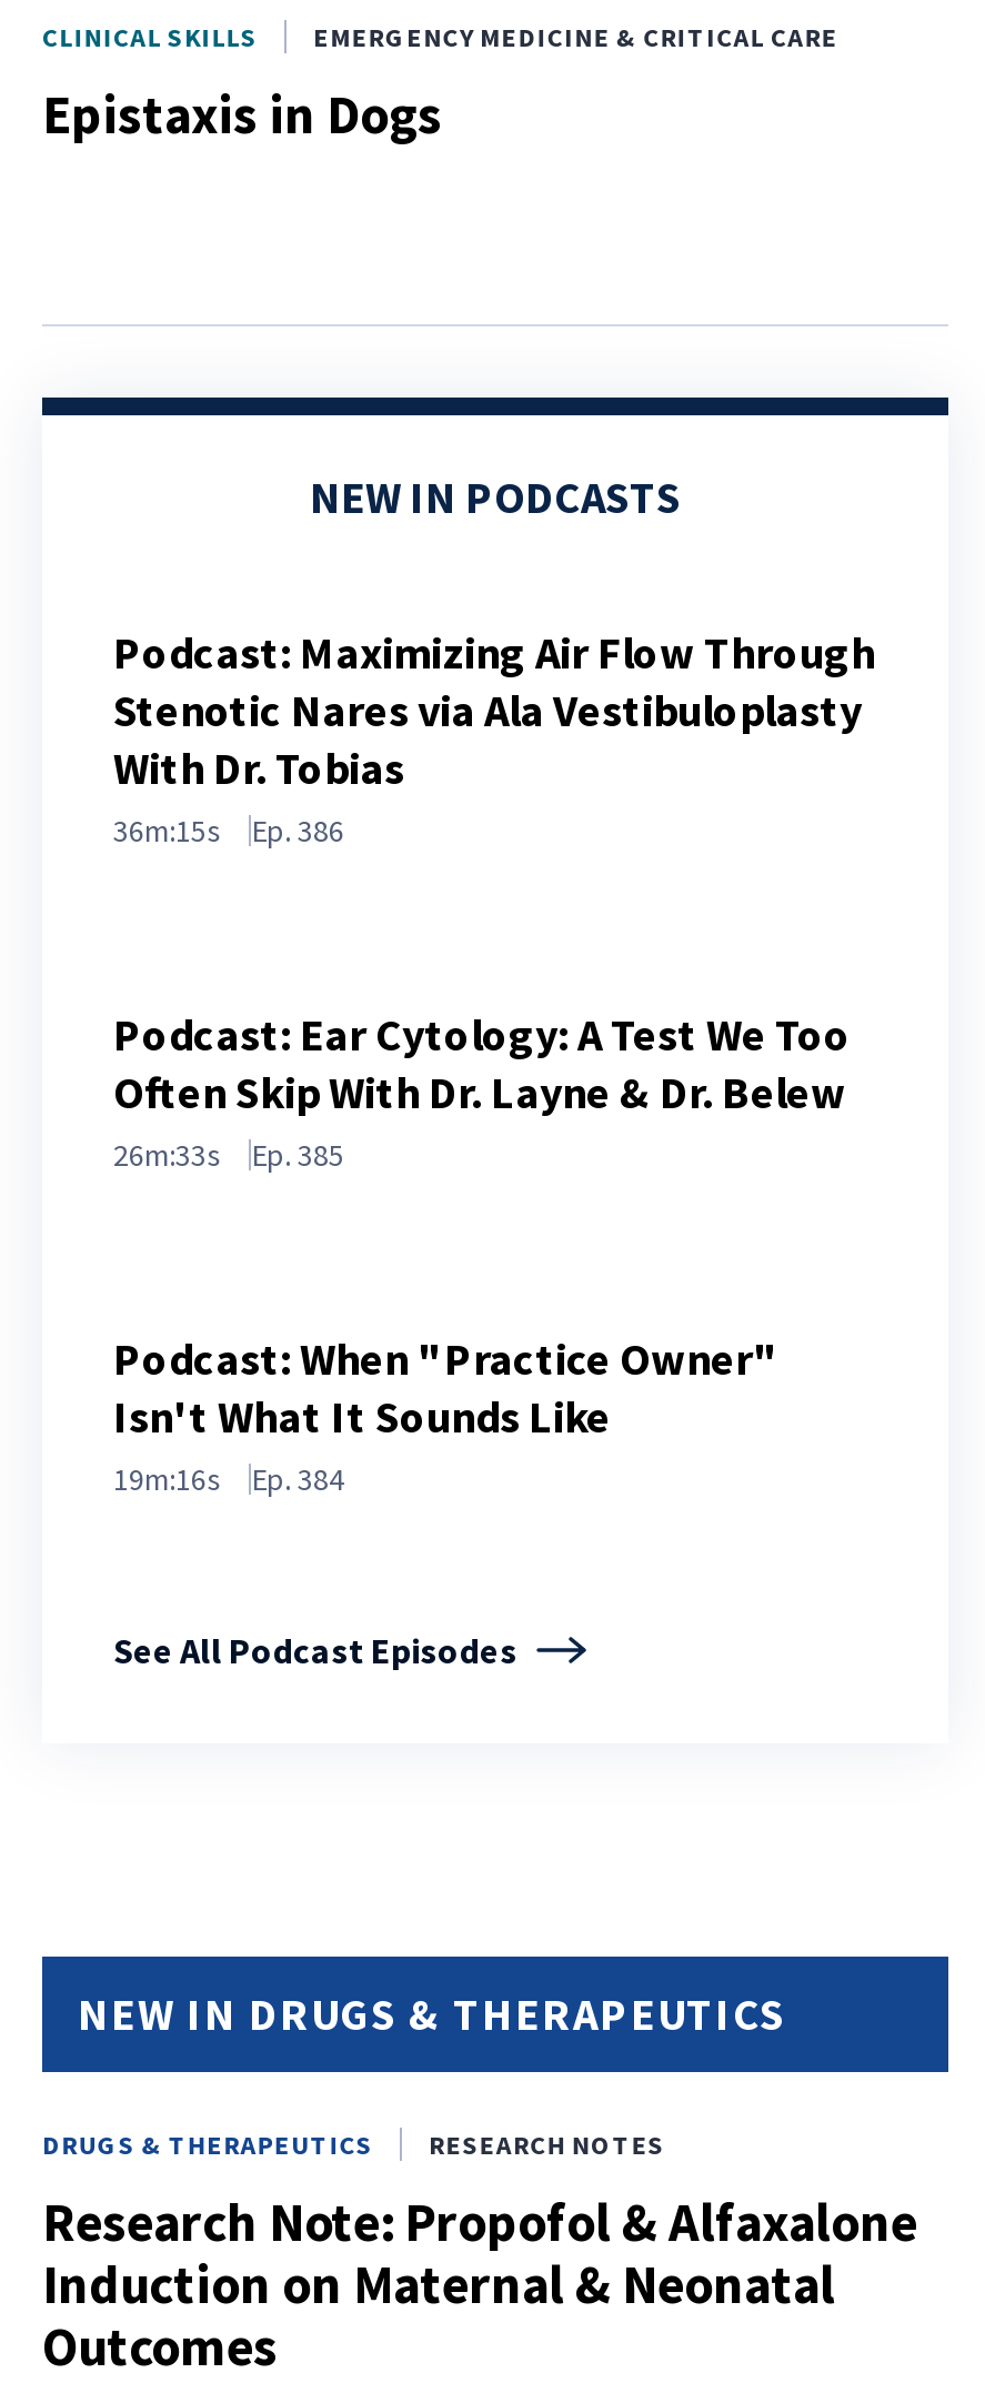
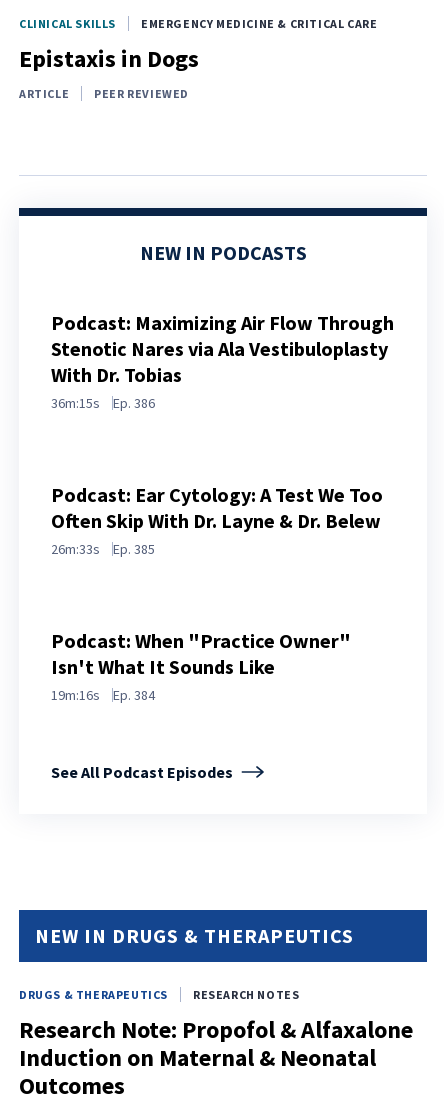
+ ARTICLE
+ PEER REVIEWED
